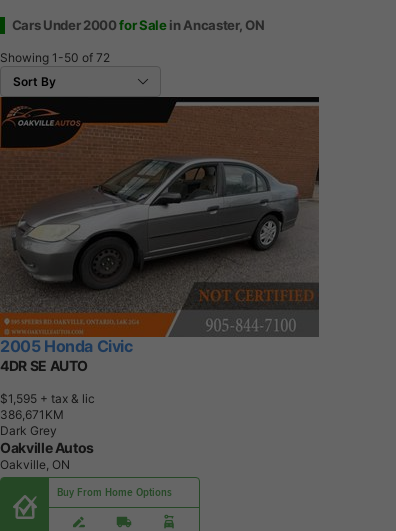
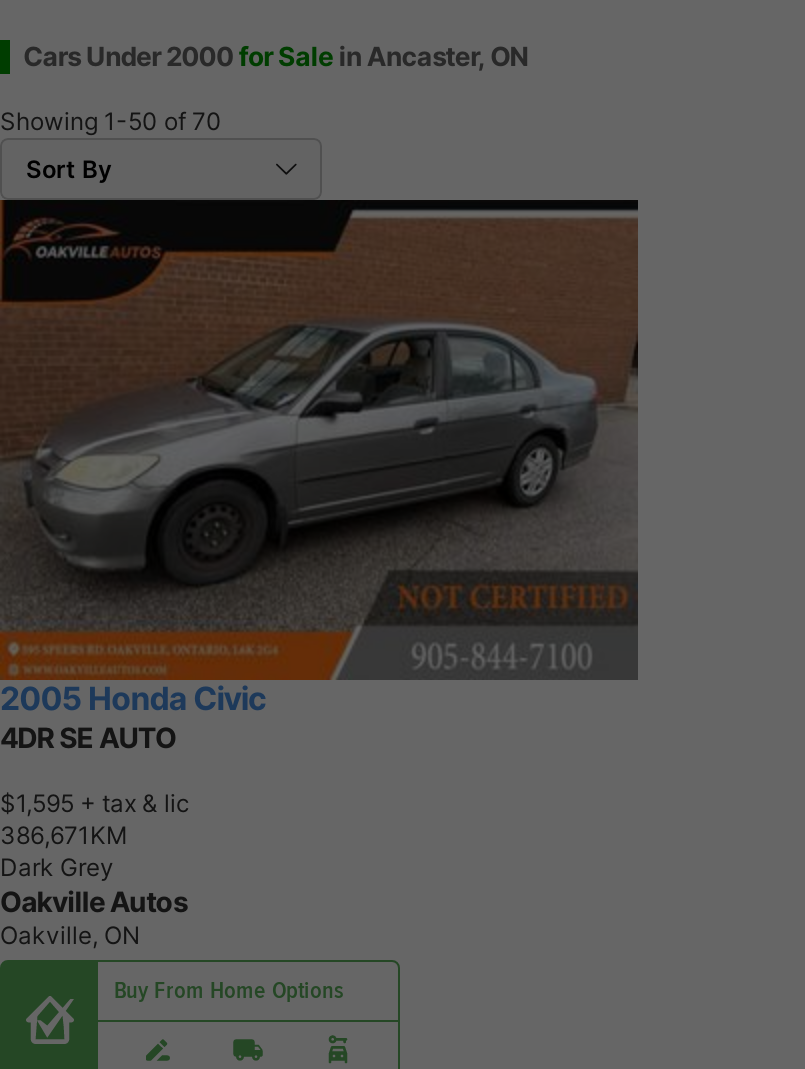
- Showing 1-50 of 72
+ Showing 1-50 of 70
